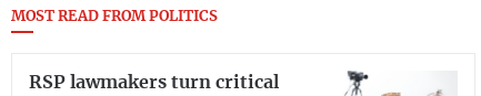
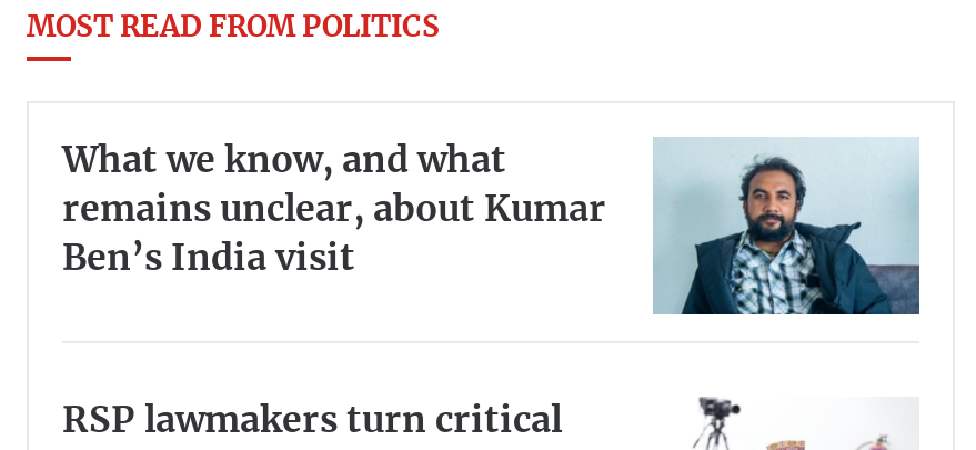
+ [image]
+ What we know, and what
+ remains unclear, about Kumar
+ Ben’s India visit
